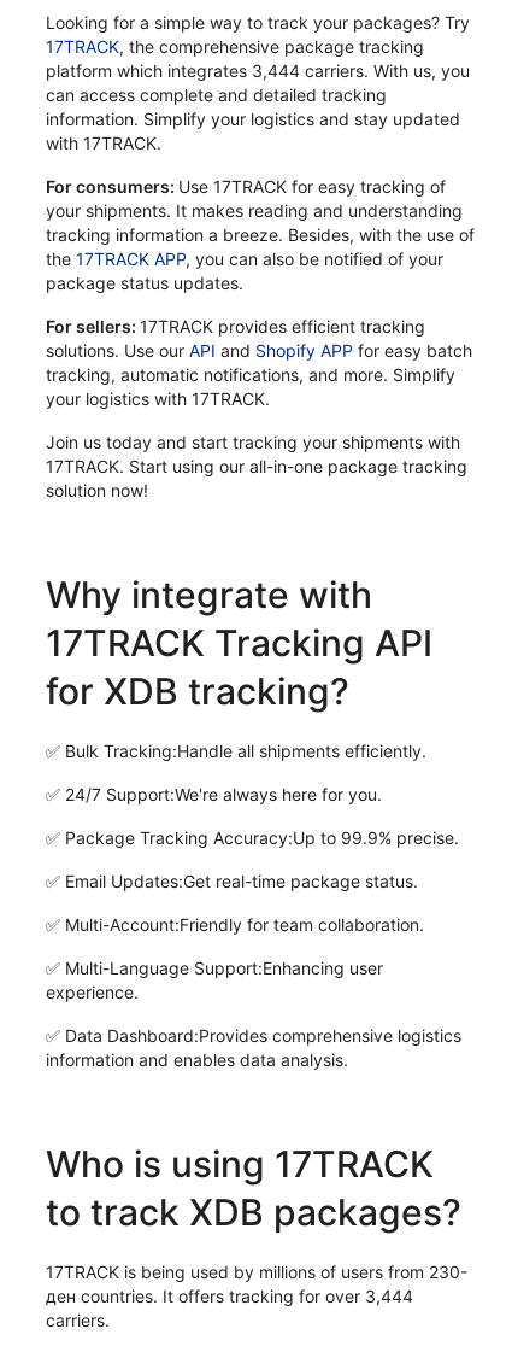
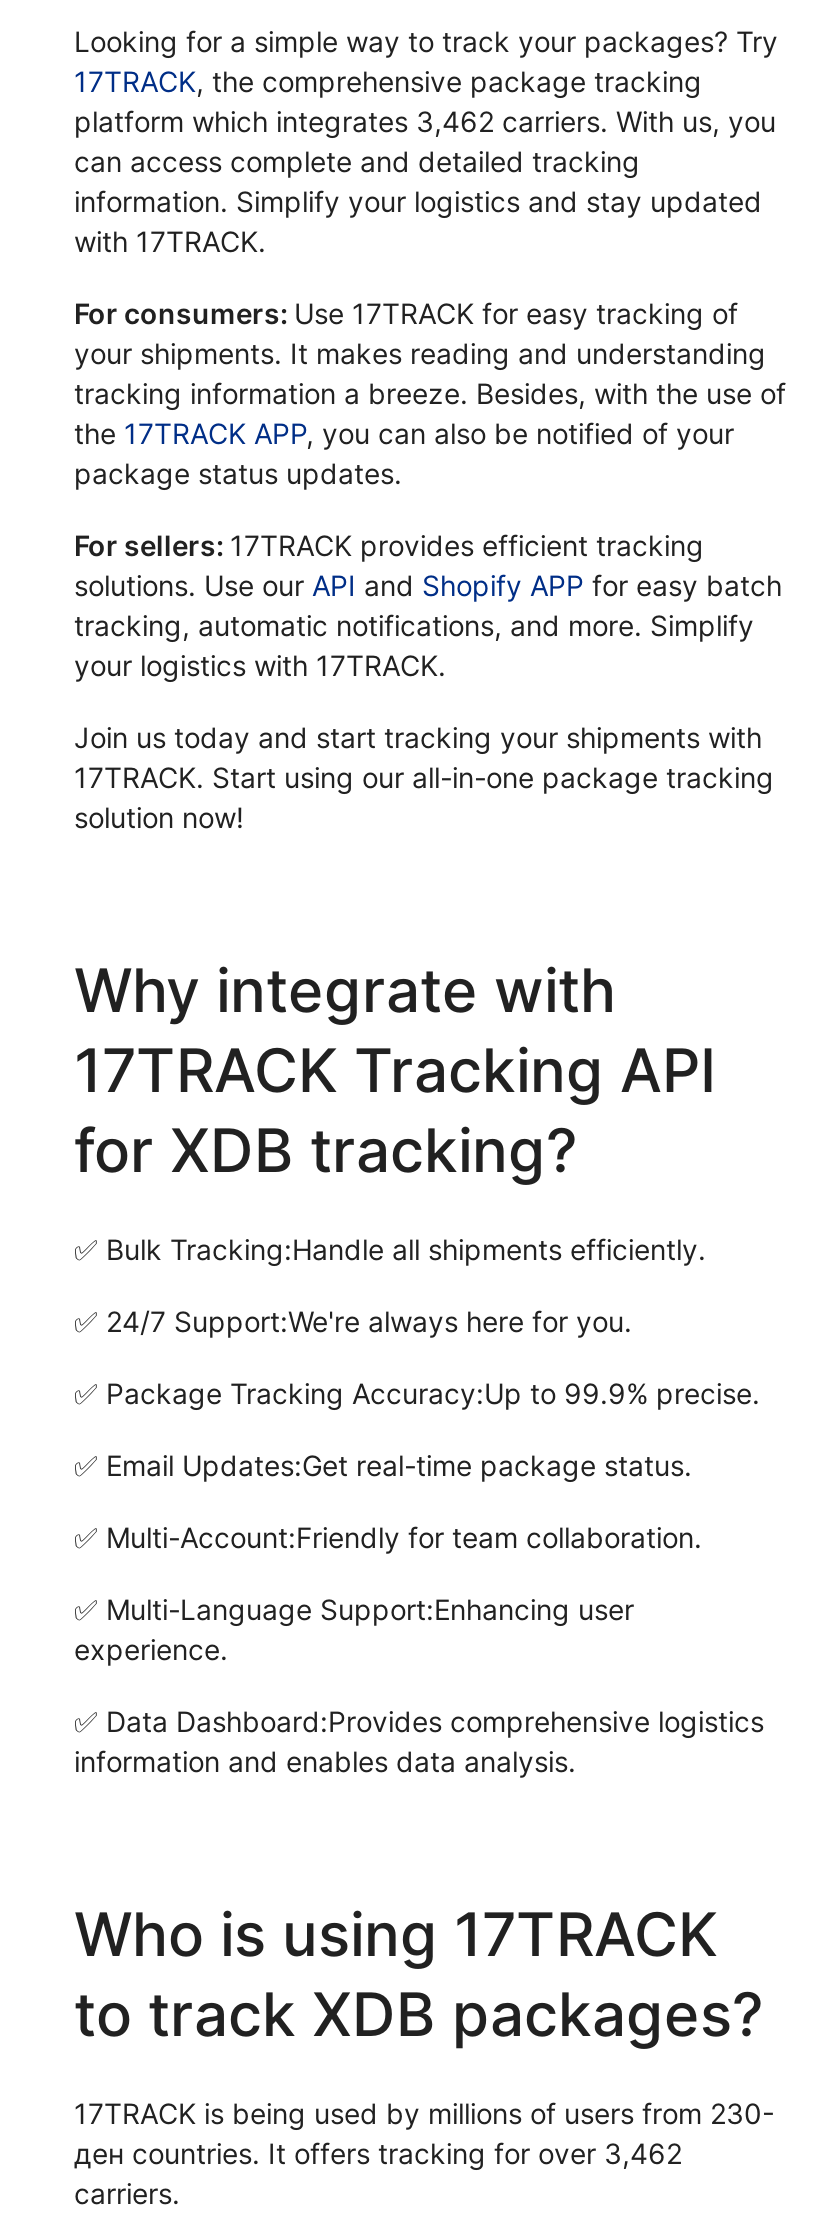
- platform which integrates 3,444 carriers. With us, you
+ platform which integrates 3,462 carriers. With us, you

- ден countries. It offers tracking for over 3,444
+ ден countries. It offers tracking for over 3,462
